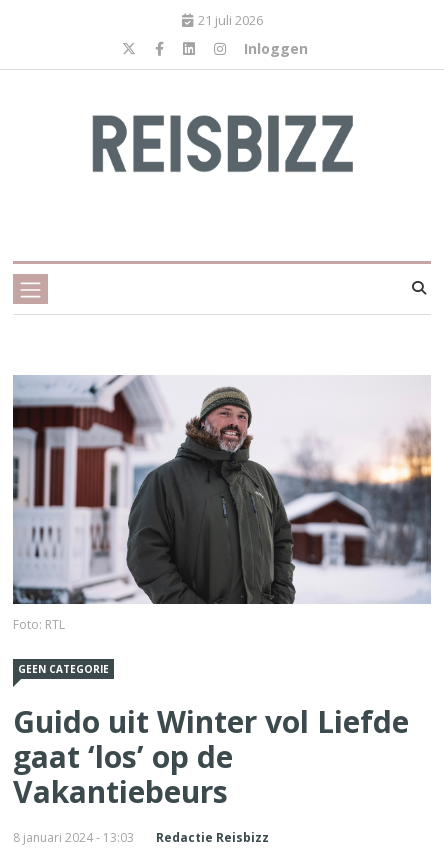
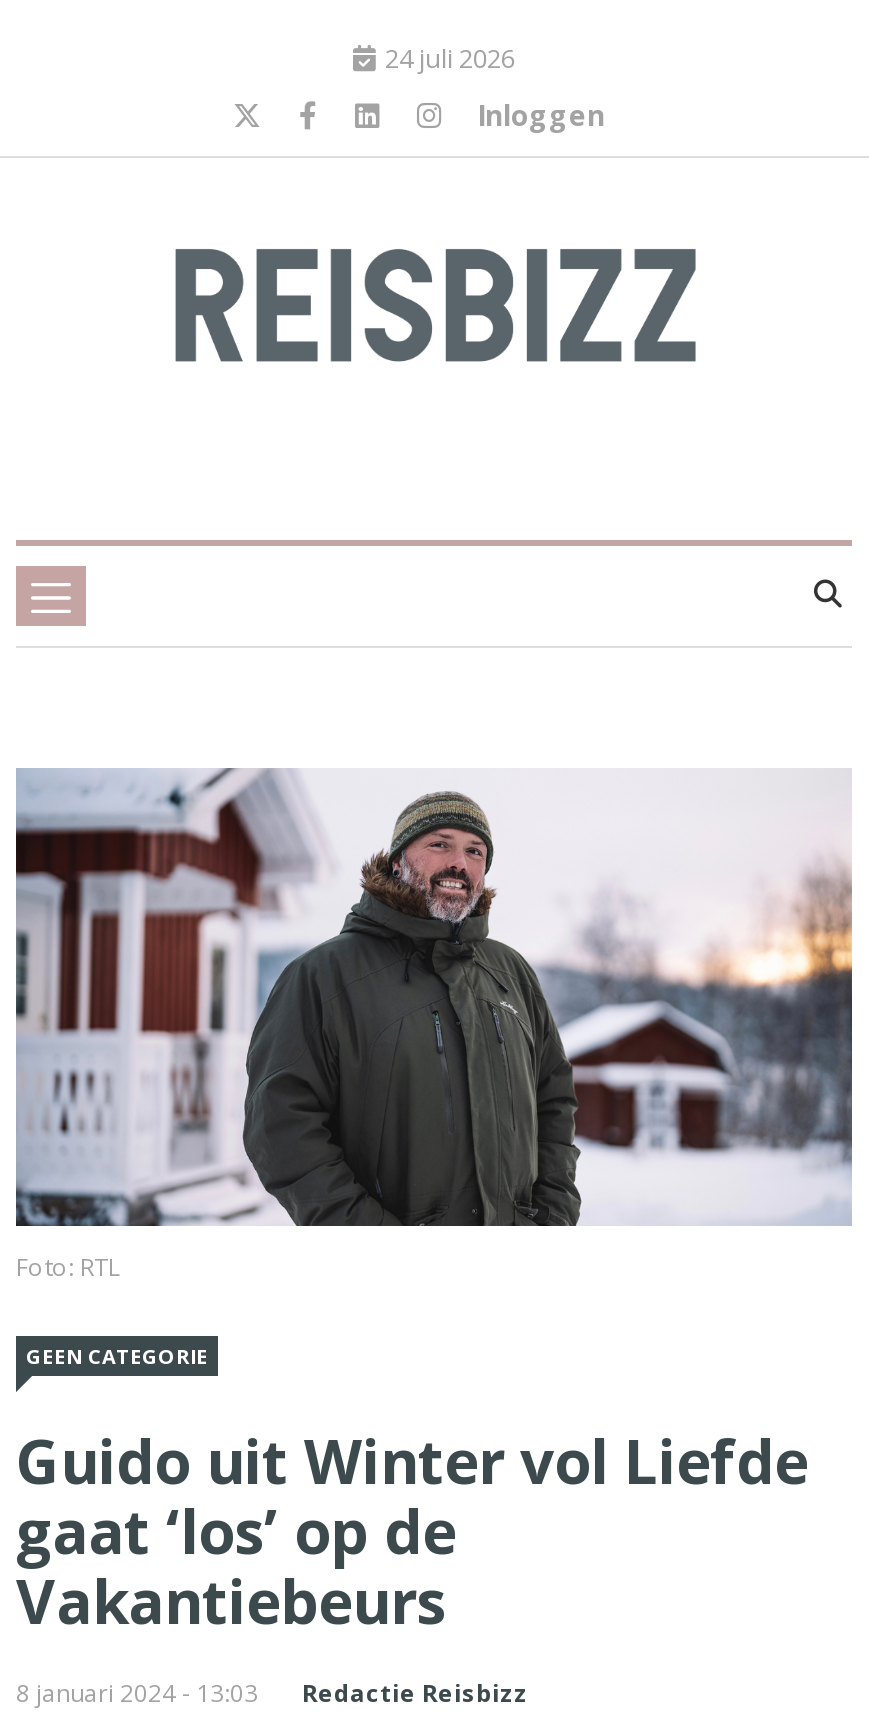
- 21 juli 2026
+ 24 juli 2026
